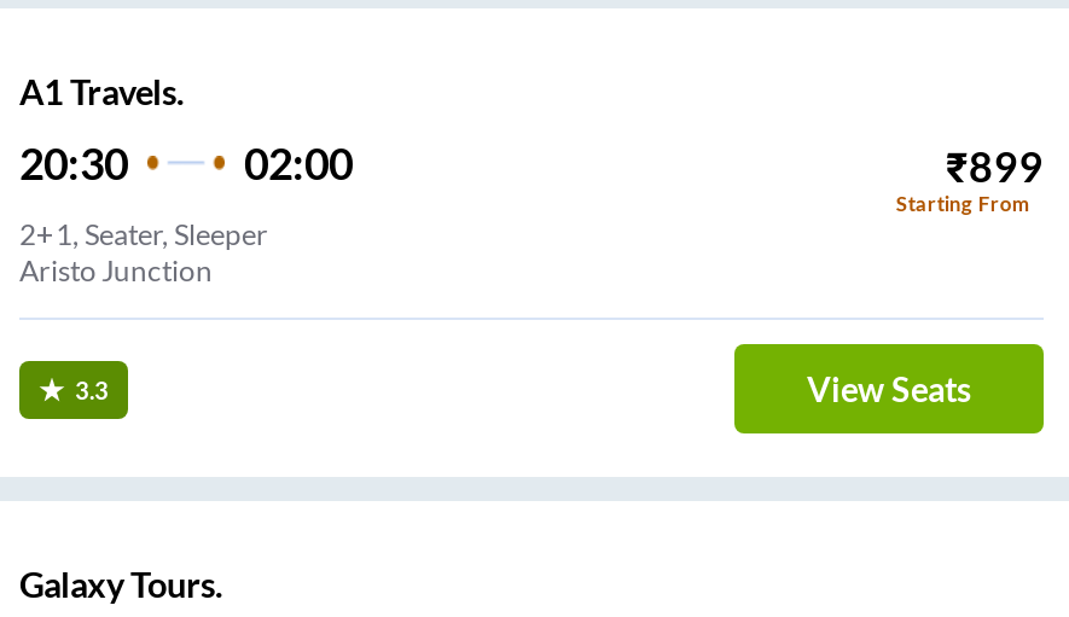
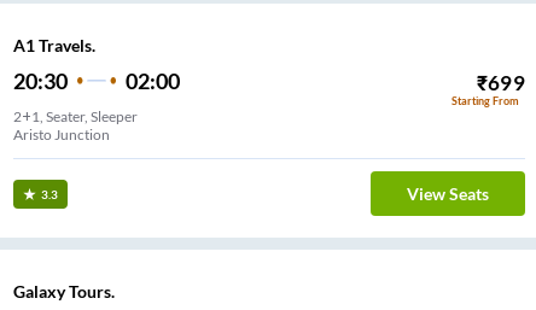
- ₹899
+ ₹699
